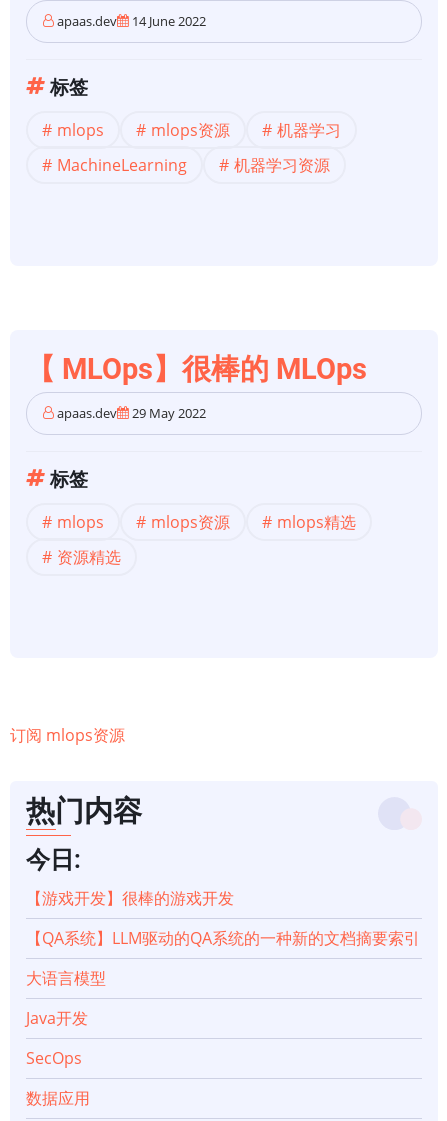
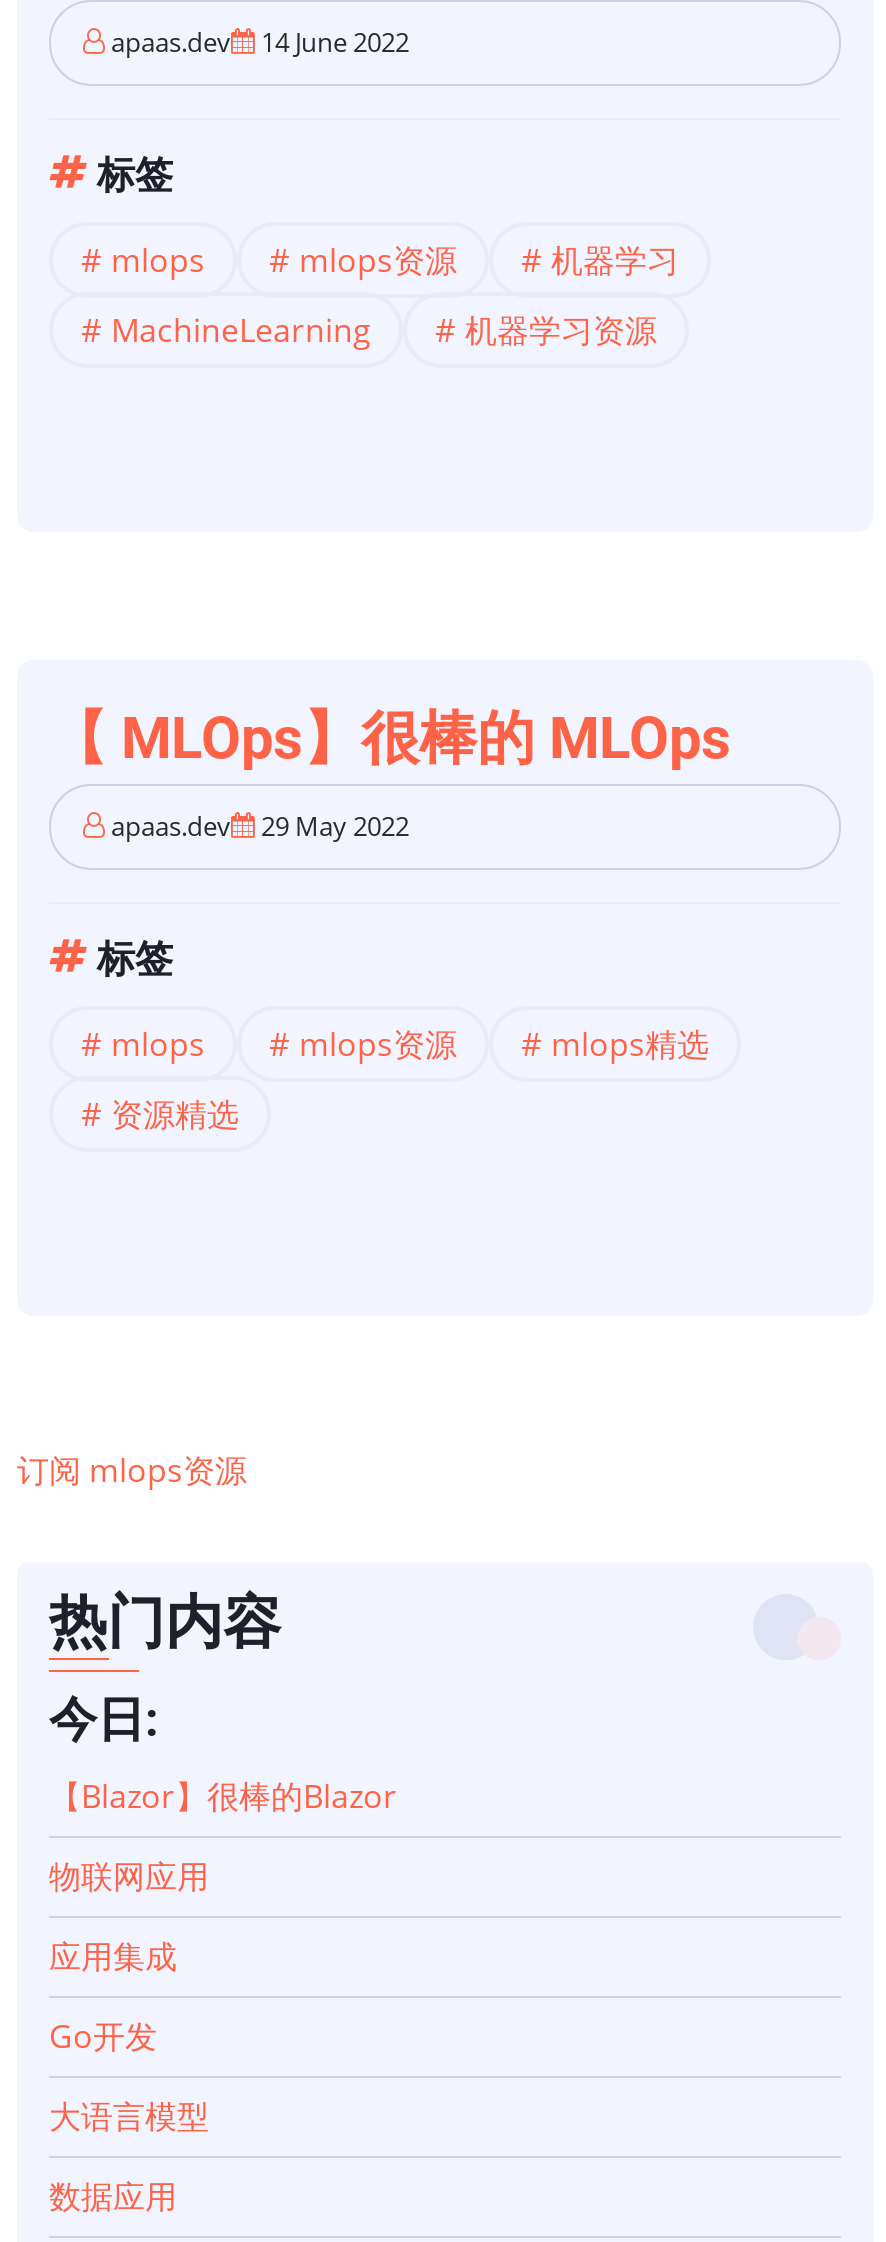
- 【游戏开发】很棒的游戏开发
- 【QA系统】LLM驱动的QA系统的一种新的文档摘要索引
+ 【Blazor】很棒的Blazor
+ 物联网应用
+ 应用集成
+ Go开发

moved down: 大语言模型

- Java开发
- SecOps
